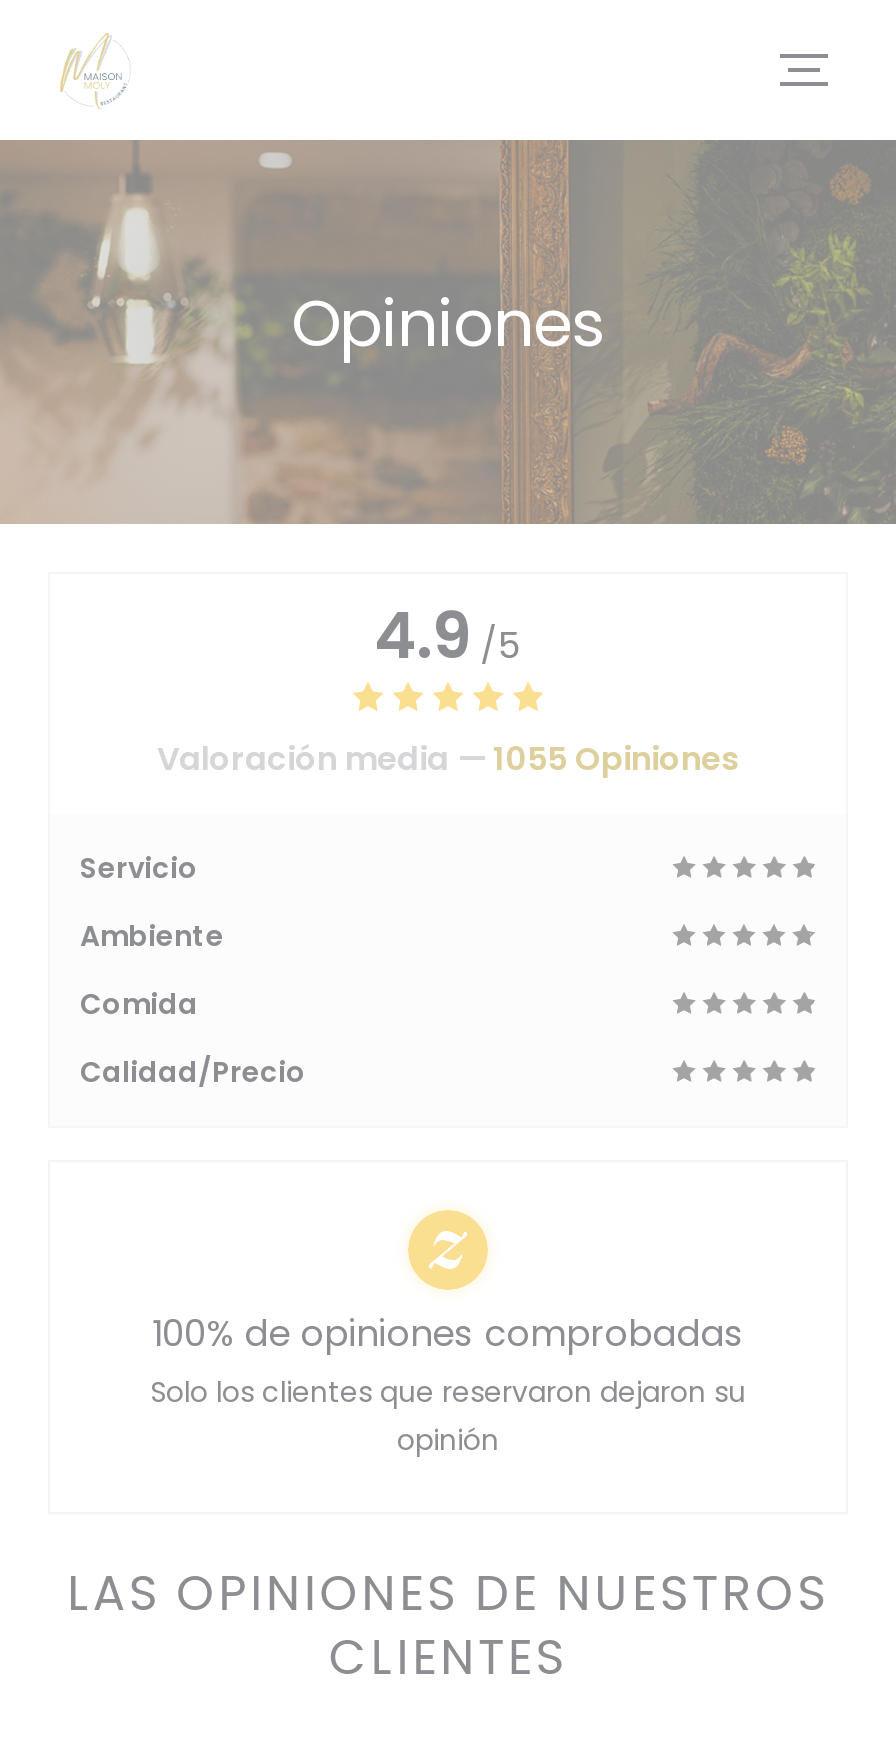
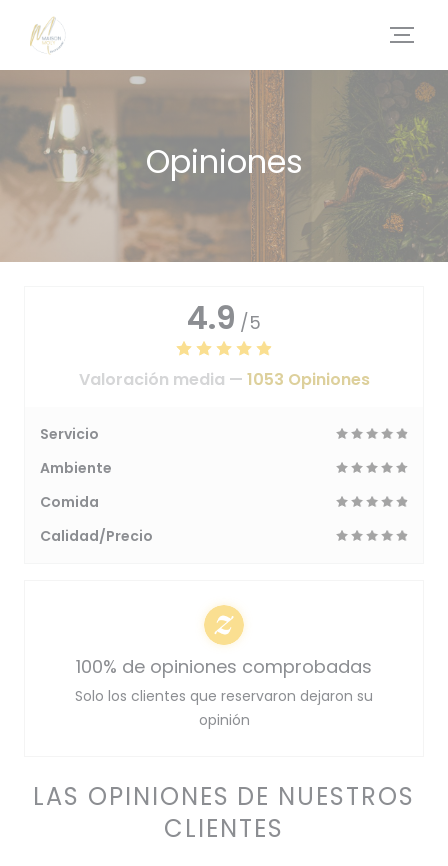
- Valoración media — 1055 Opiniones
+ Valoración media — 1053 Opiniones
